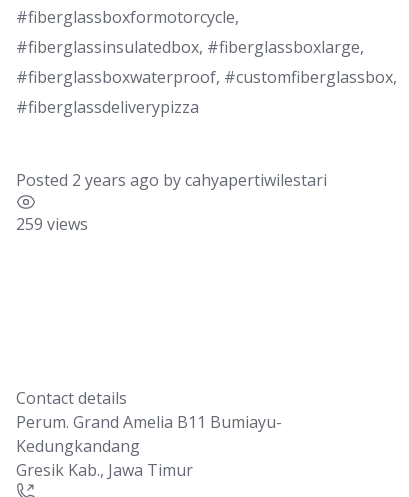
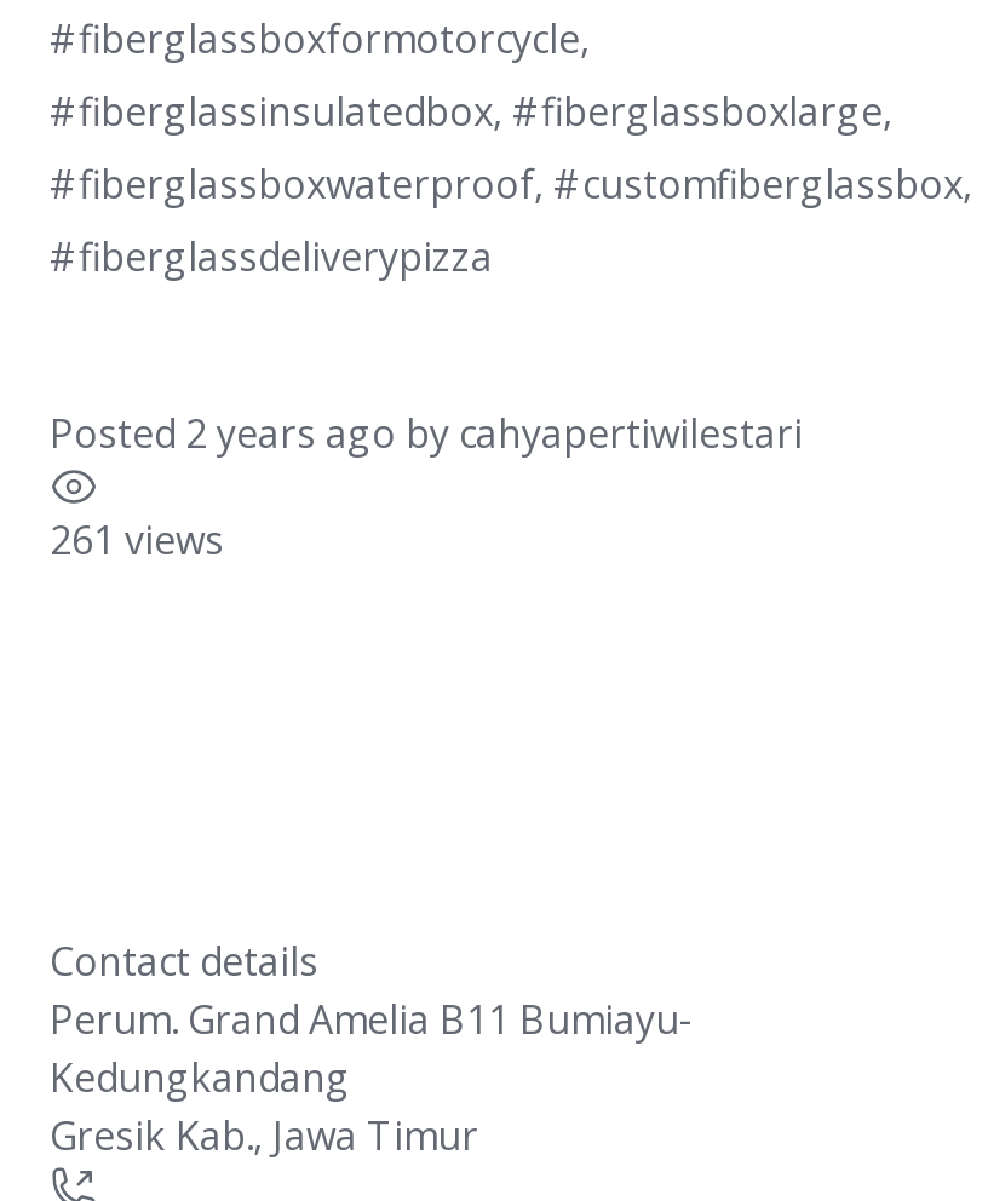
- 259 views
+ 261 views
